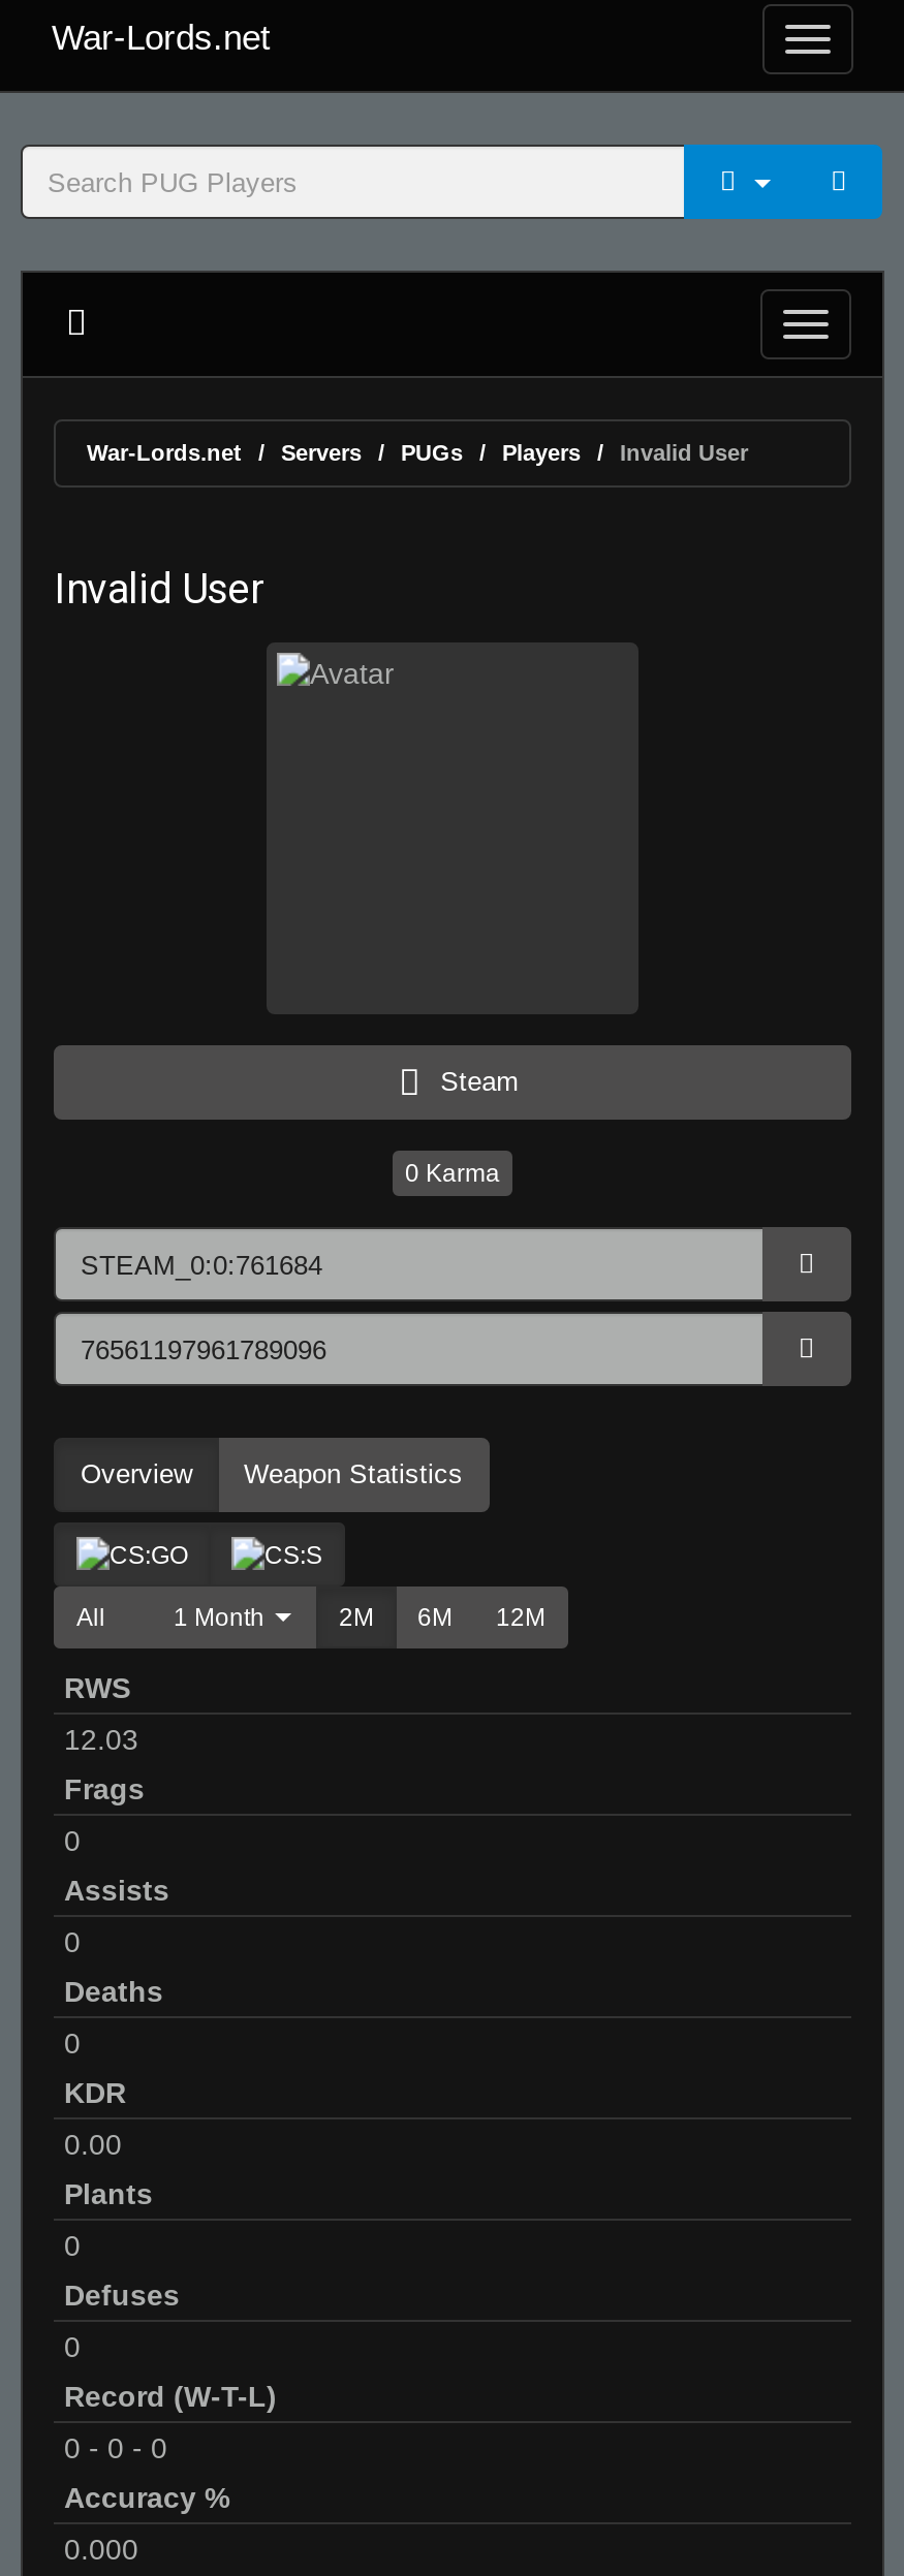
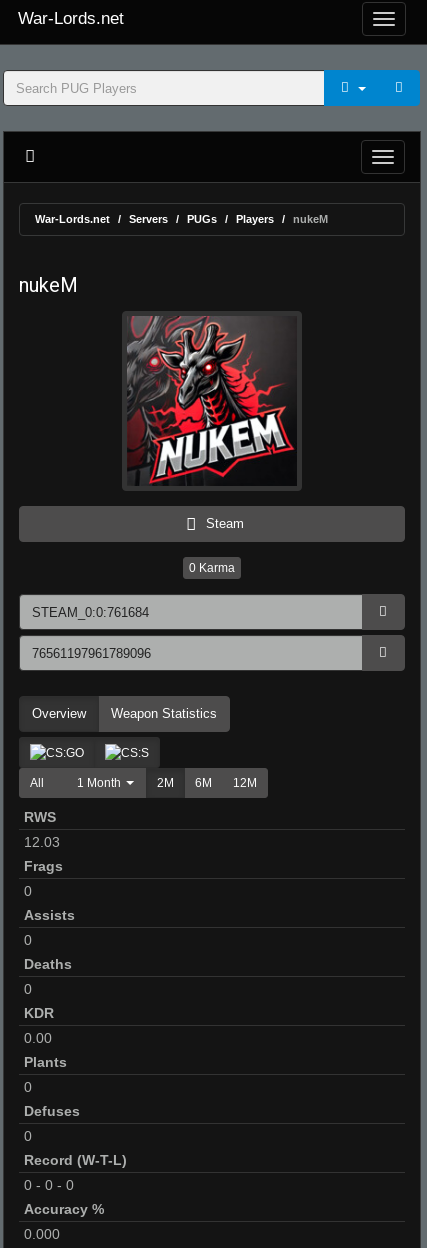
- Invalid User
+ nukeM

+ [image]

- Invalid User
+ nukeM
